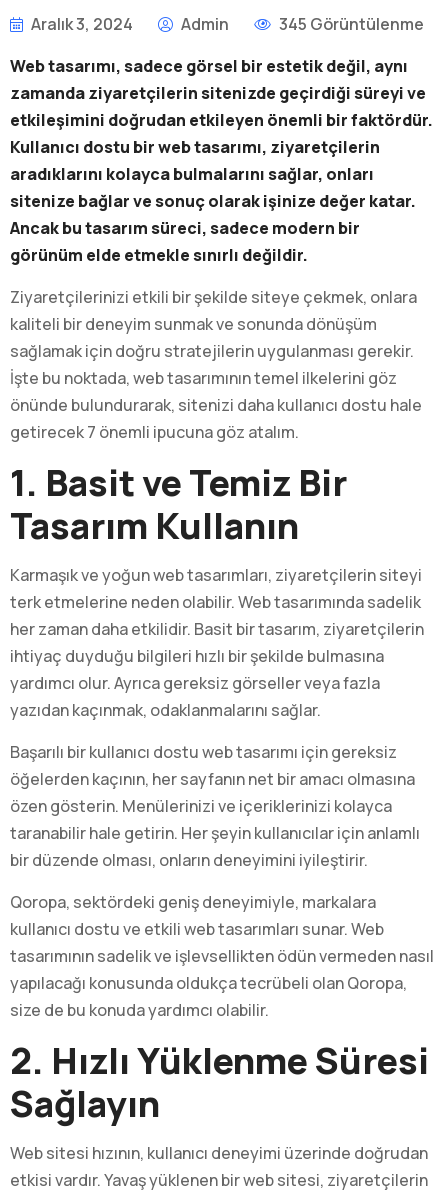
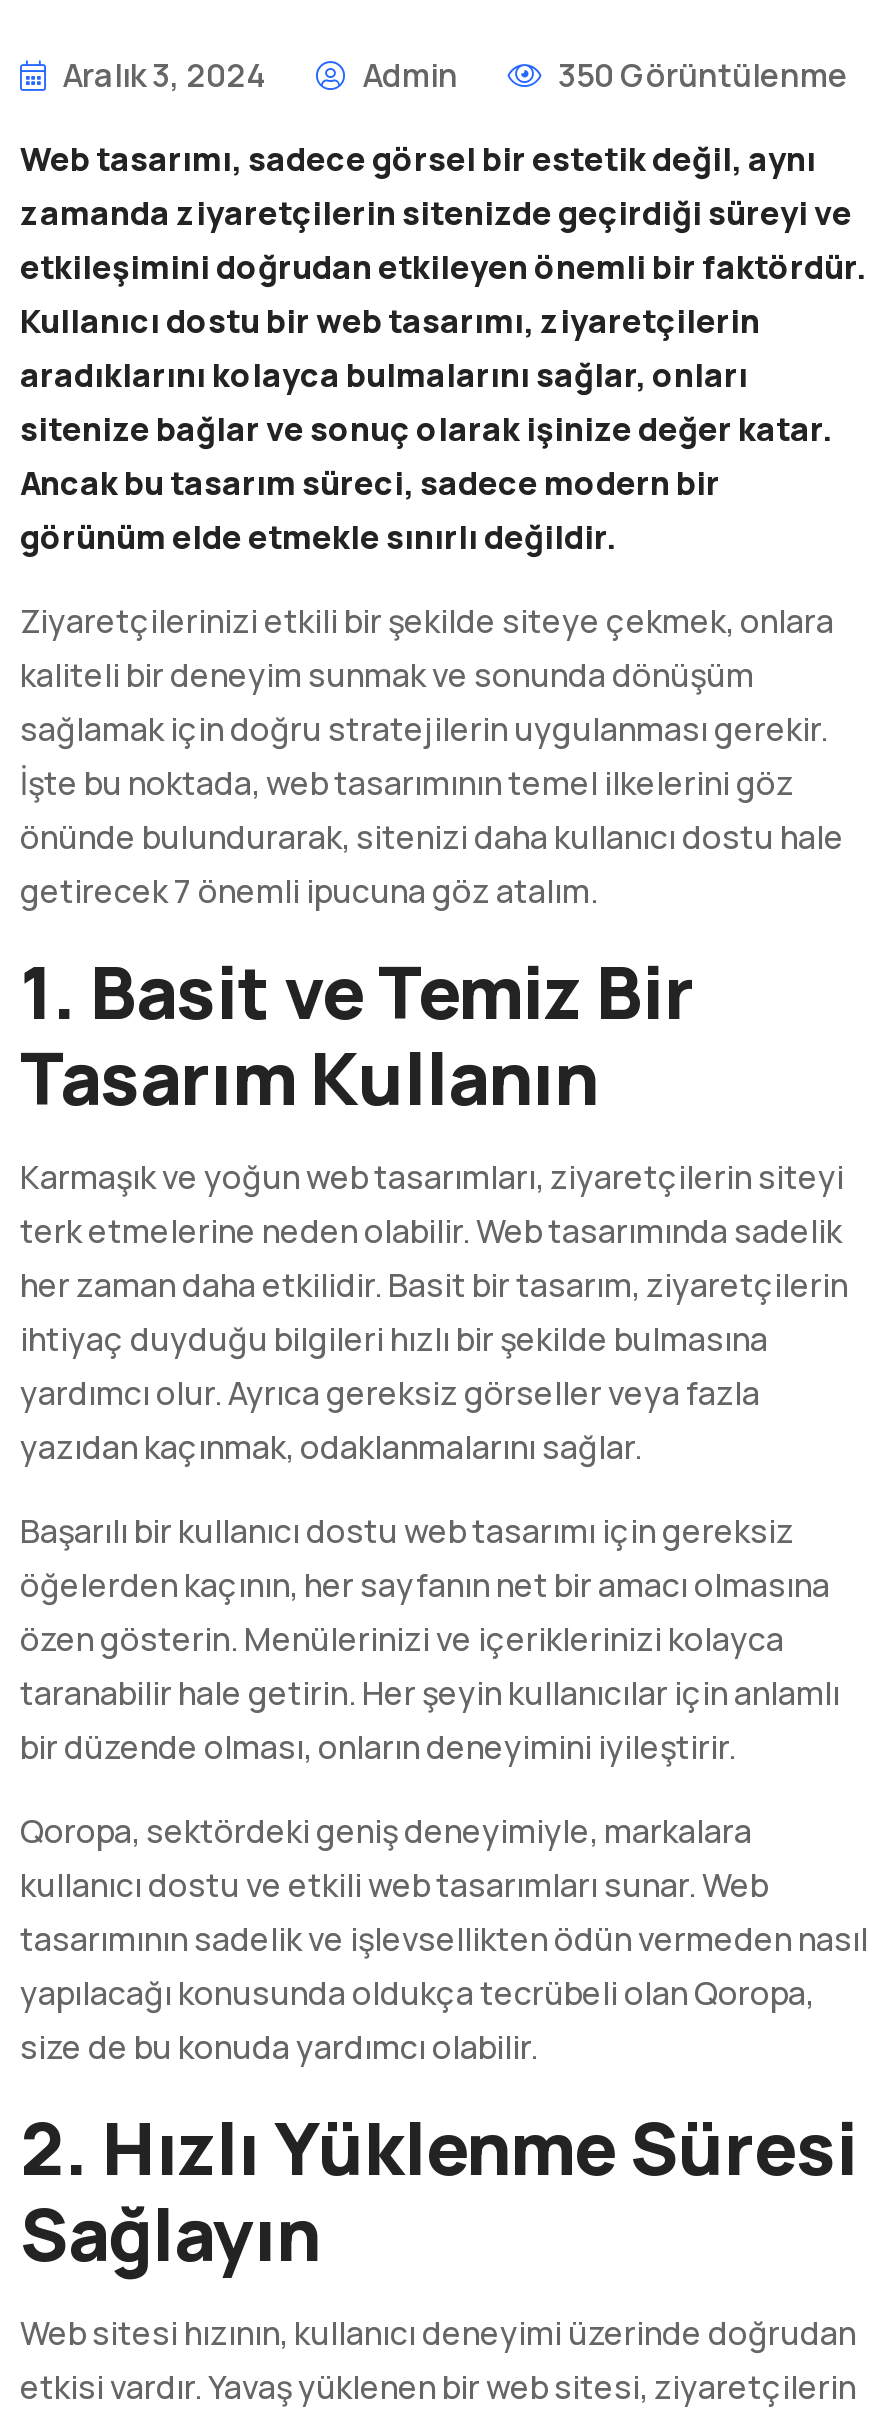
- 345 Görüntülenme
+ 350 Görüntülenme
